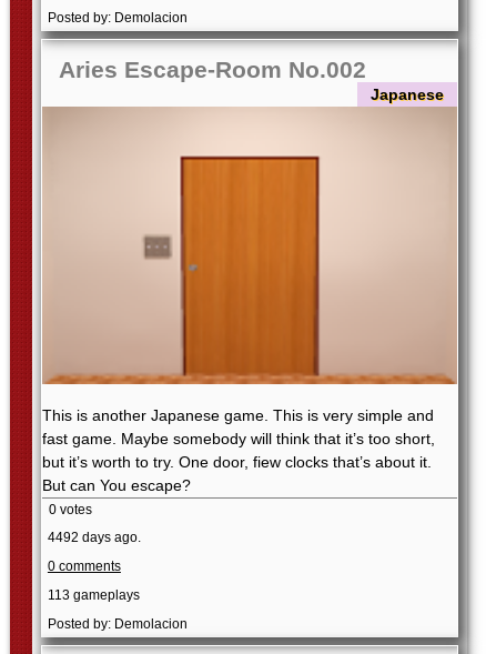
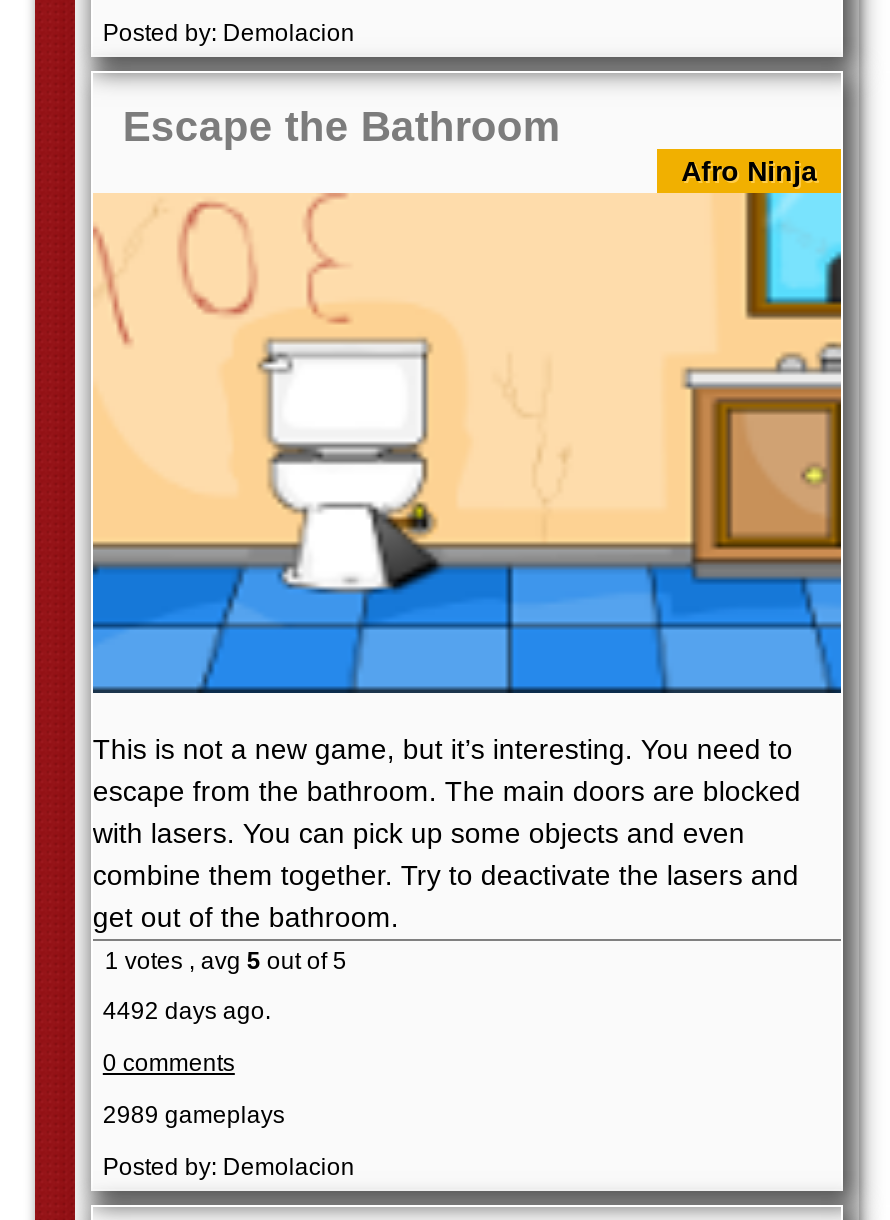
- Aries Escape-Room No.002
- Japanese
+ Escape the Bathroom
+ Afro Ninja

- [image]
- This is another Japanese game. This is very simple and
- fast game. Maybe somebody will think that it’s too short,
- but it’s worth to try. One door, fiew clocks that’s about it.
- But can You escape?
- 0 votes
+ [image]
+ This is not a new game, but it’s interesting. You need to
+ escape from the bathroom. The main doors are blocked
+ with lasers. You can pick up some objects and even
+ combine them together. Try to deactivate the lasers and
+ get out of the bathroom.
+ 1 votes , avg 5 out of 5

- 113 gameplays
+ 2989 gameplays
